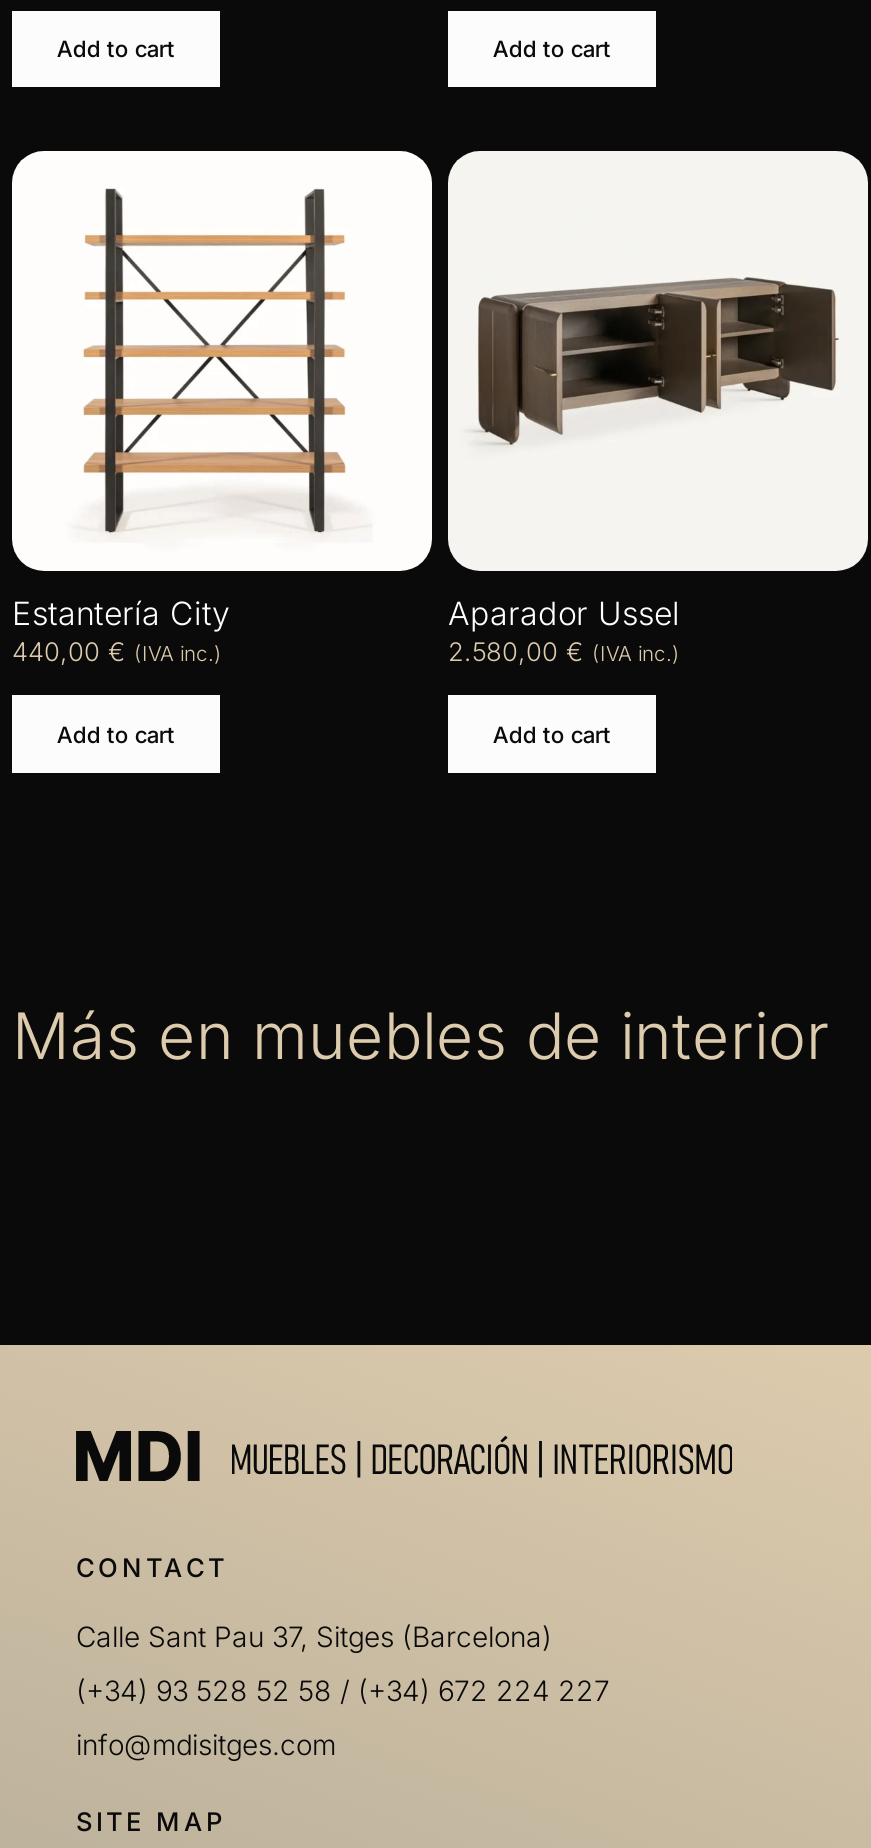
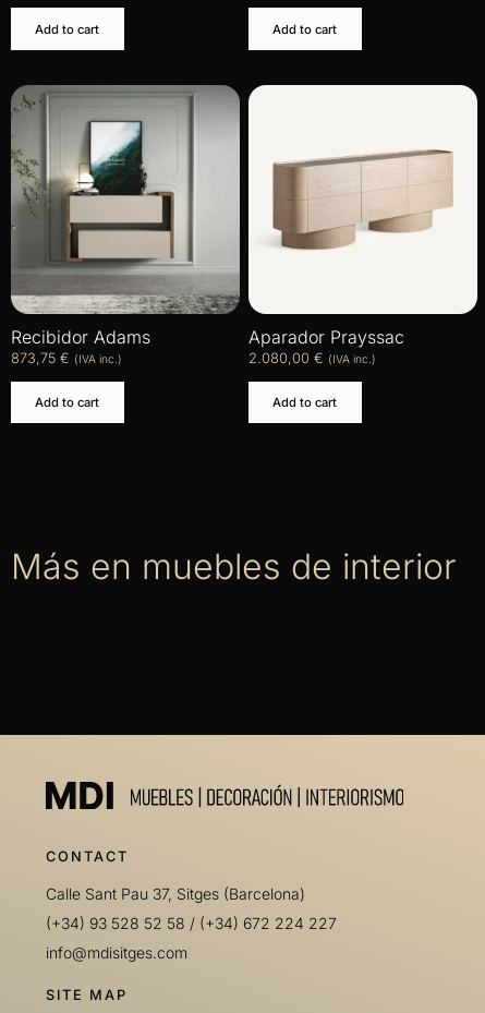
- [image]
- Estantería City
- 440,00 € (IVA inc.)
+ [image]
+ Recibidor Adams
+ 873,75 € (IVA inc.)

- [image]
+ [image]

- Aparador Ussel
+ Aparador Prayssac

- 2.580,00 € (IVA inc.)
+ 2.080,00 € (IVA inc.)
